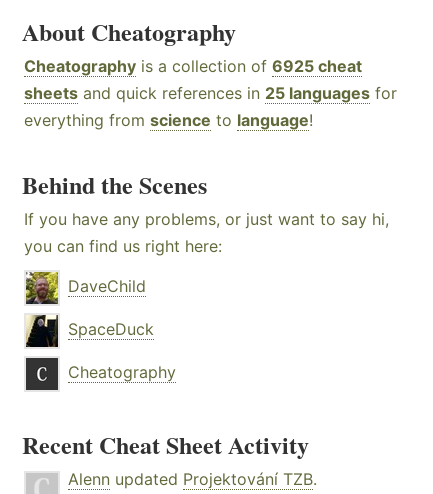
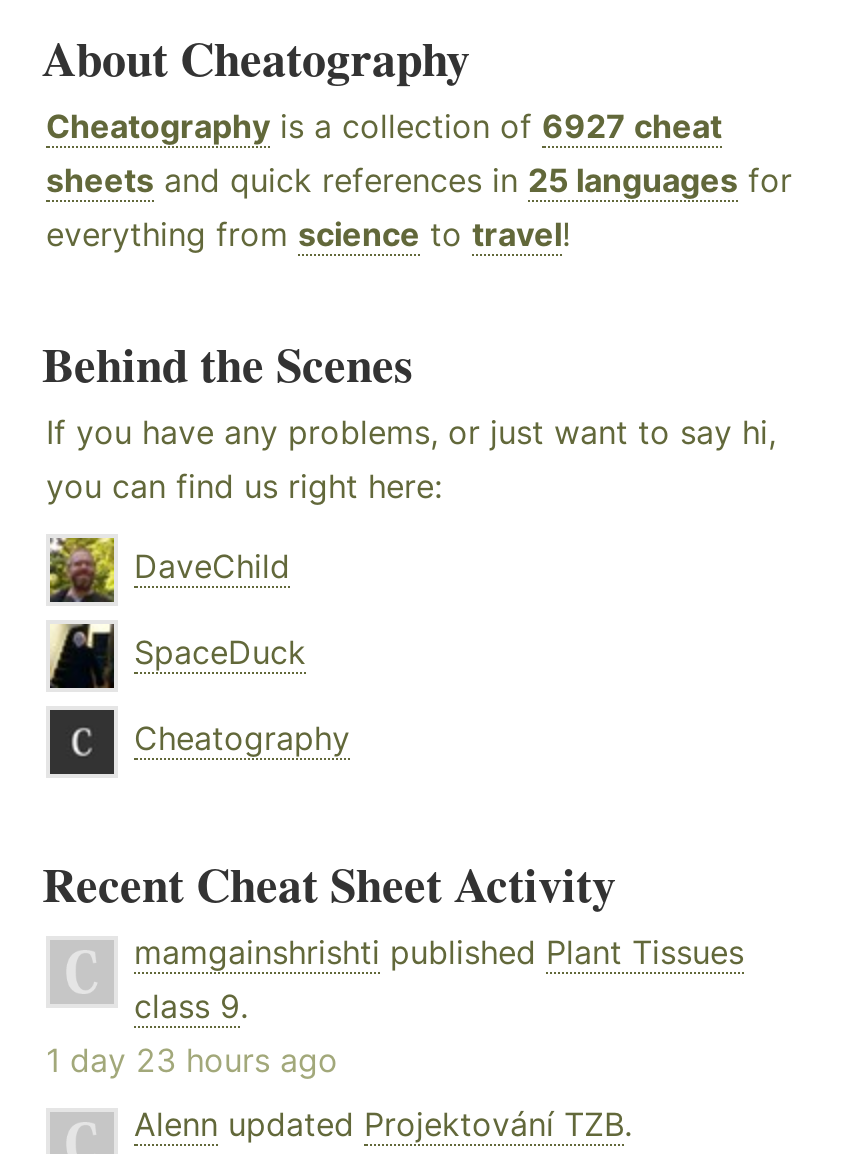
- Cheatography is a collection of 6925 cheat
+ Cheatography is a collection of 6927 cheat

- everything from science to language!
+ everything from science to travel!

+ mamgainshrishti published Plant Tissues
+ class 9.
+ 1 day 23 hours ago
